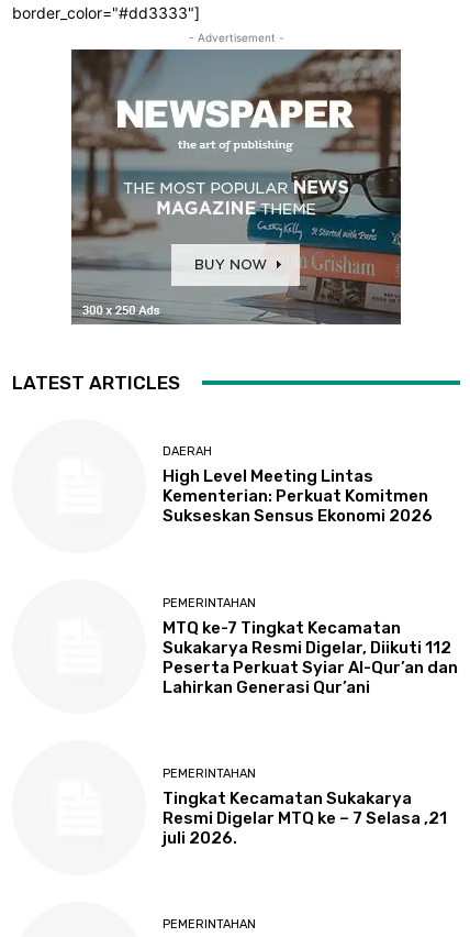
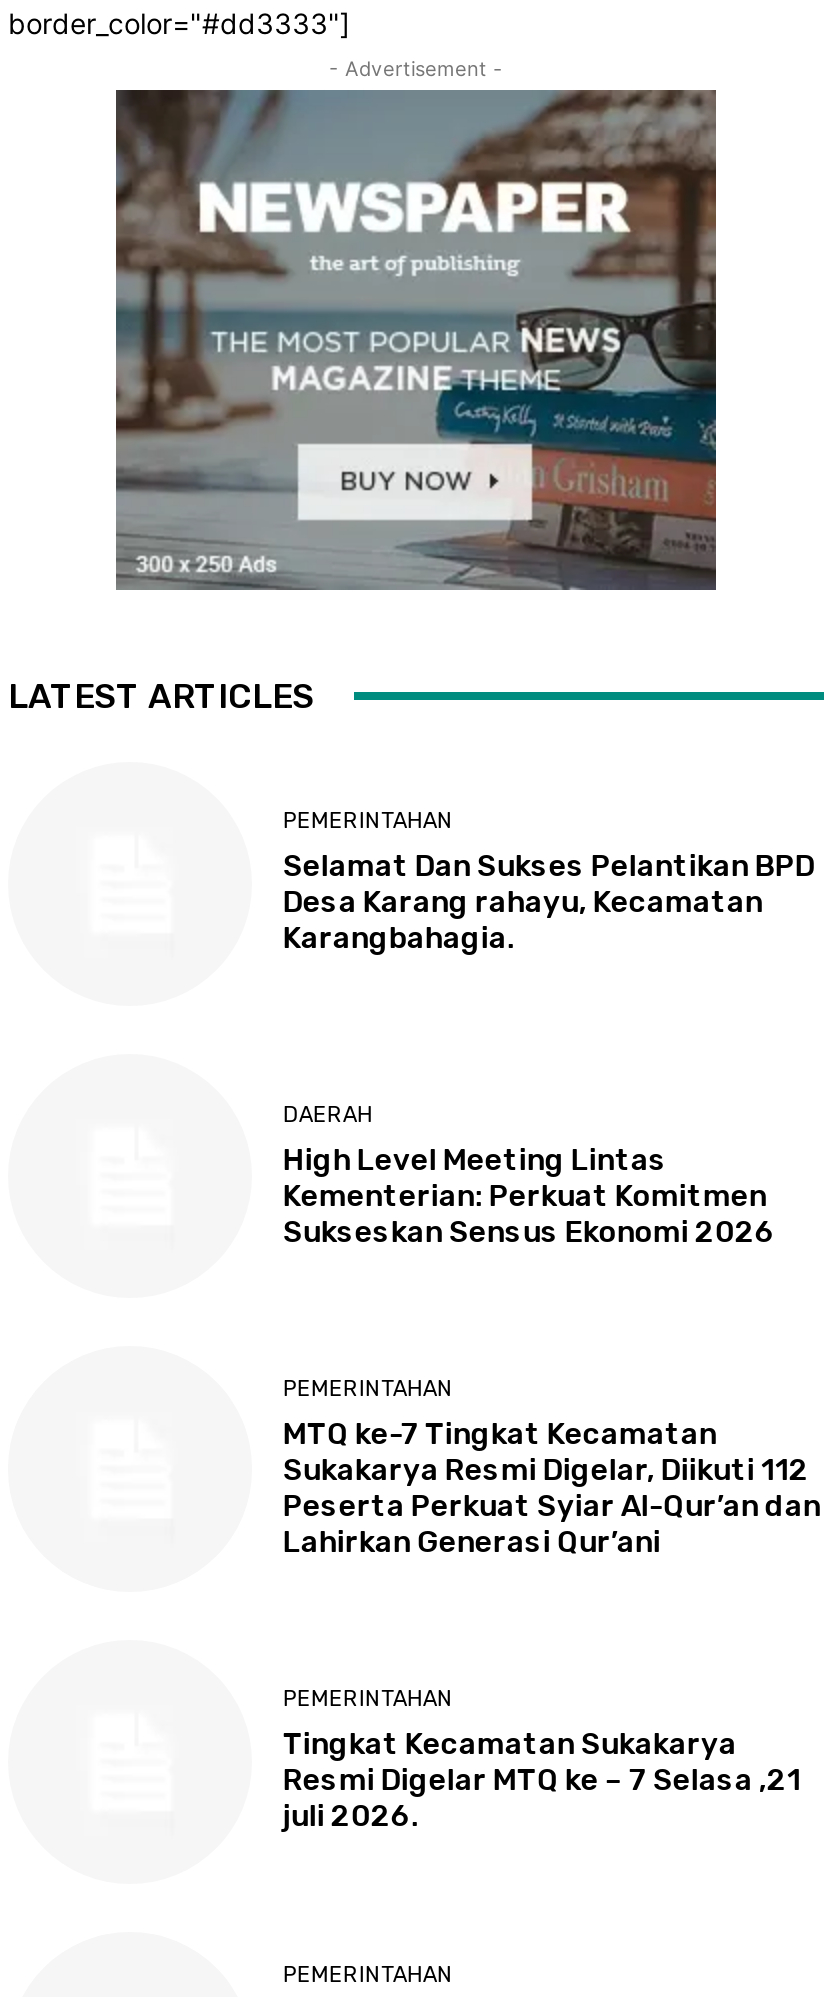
+ PEMERINTAHAN
+ Selamat Dan Sukses Pelantikan BPD
+ Desa Karang rahayu, Kecamatan
+ Karangbahagia.
